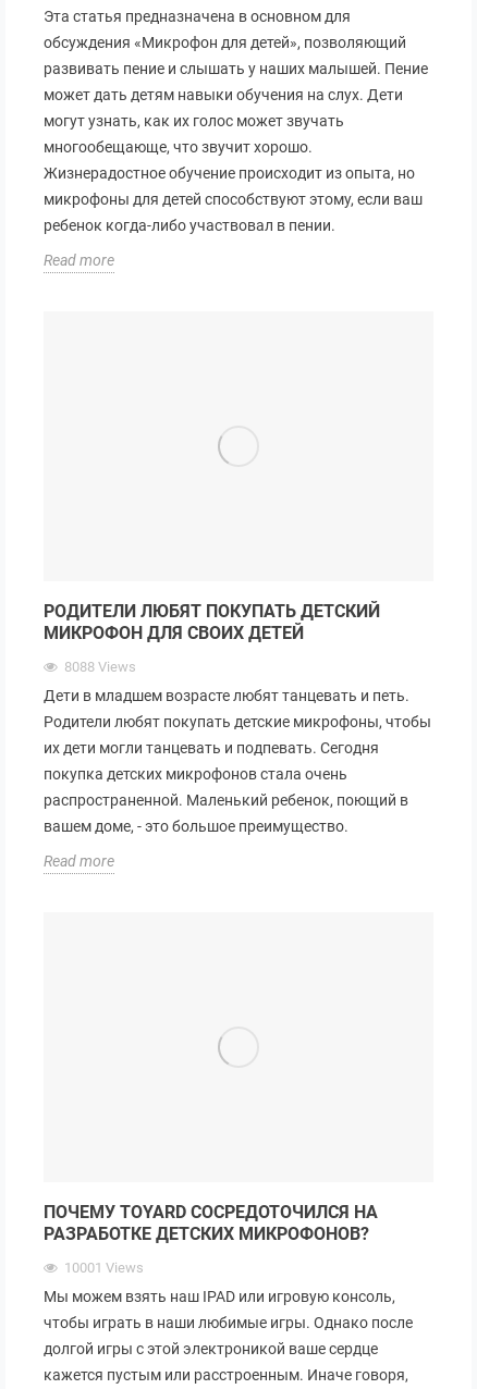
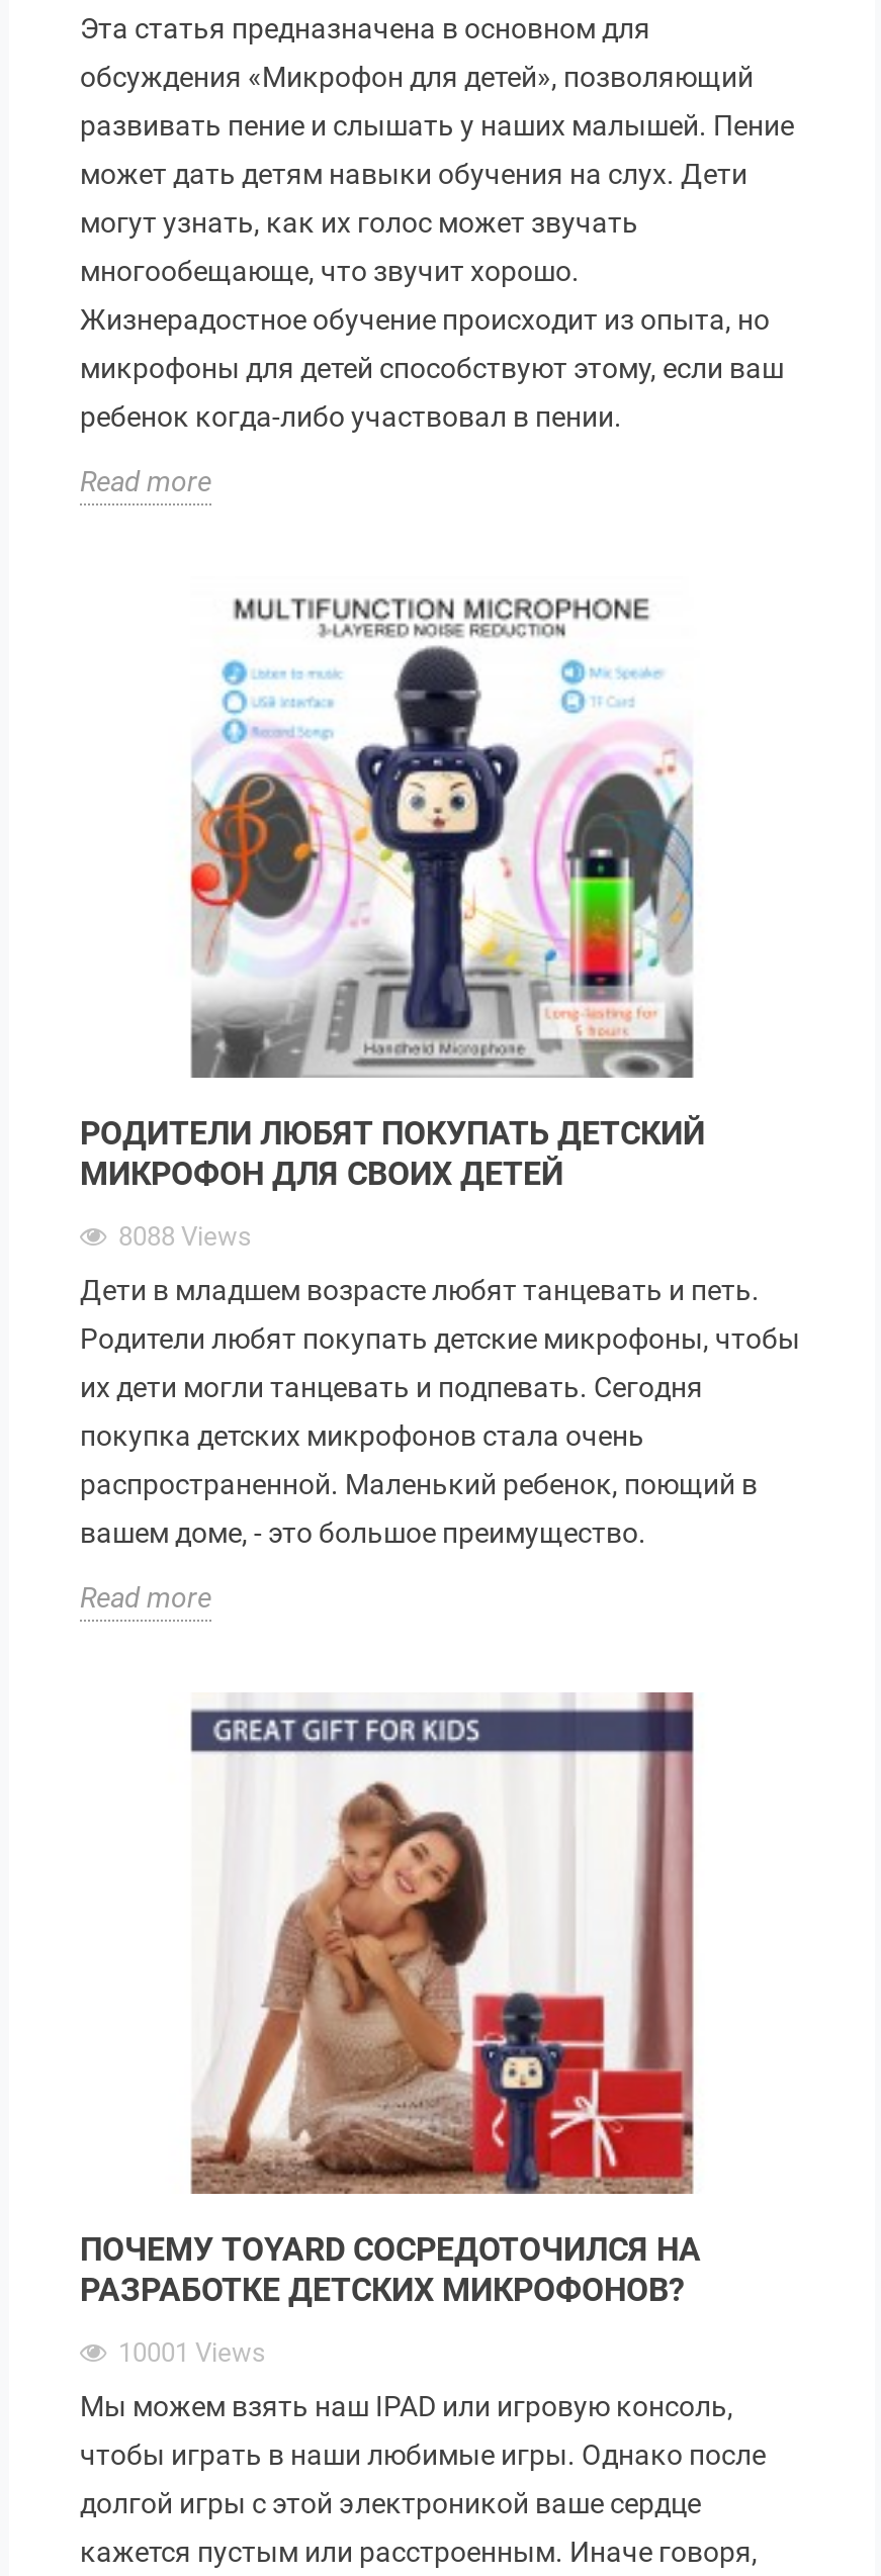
+ [image]

+ [image]
